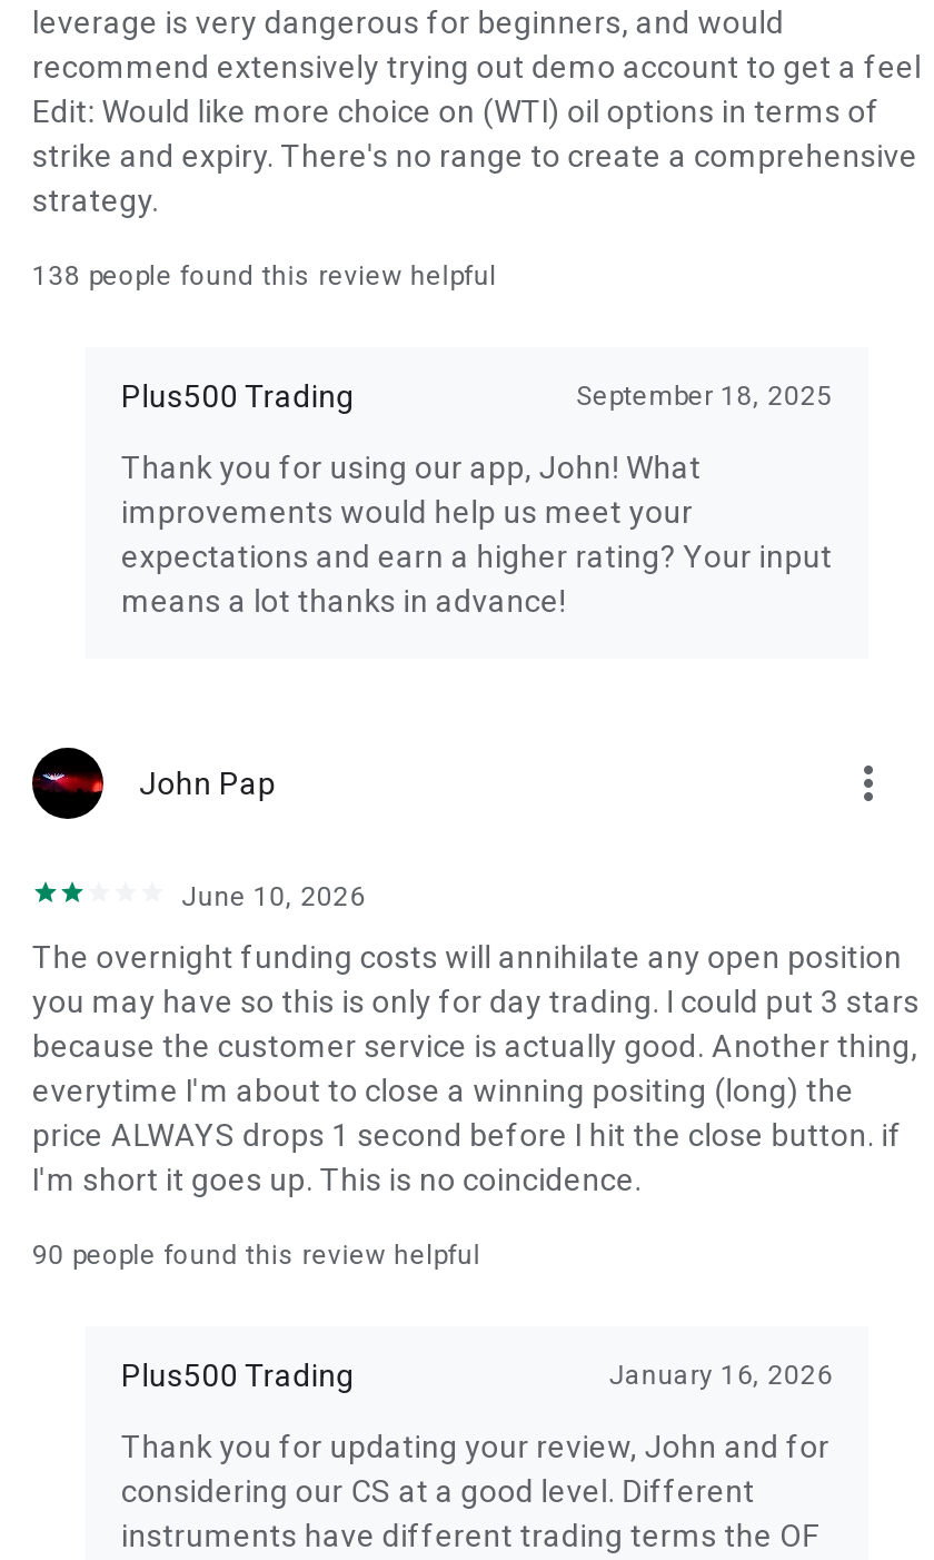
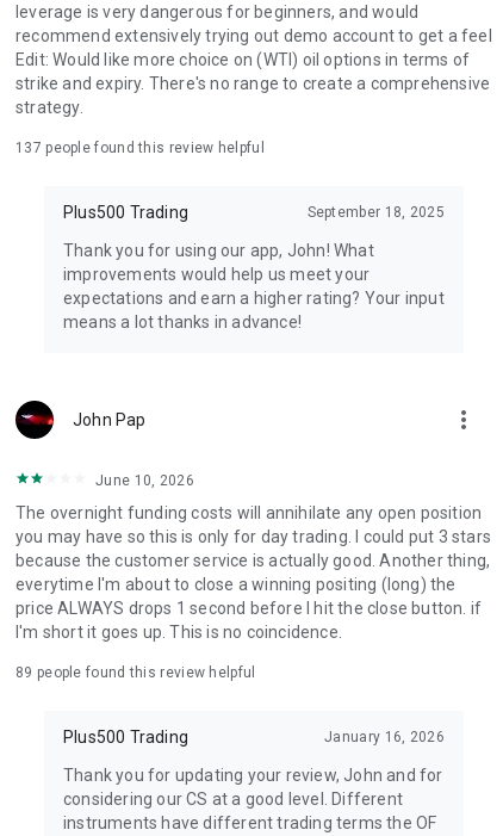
- 138 people found this review helpful
+ 137 people found this review helpful

- 90 people found this review helpful
+ 89 people found this review helpful
